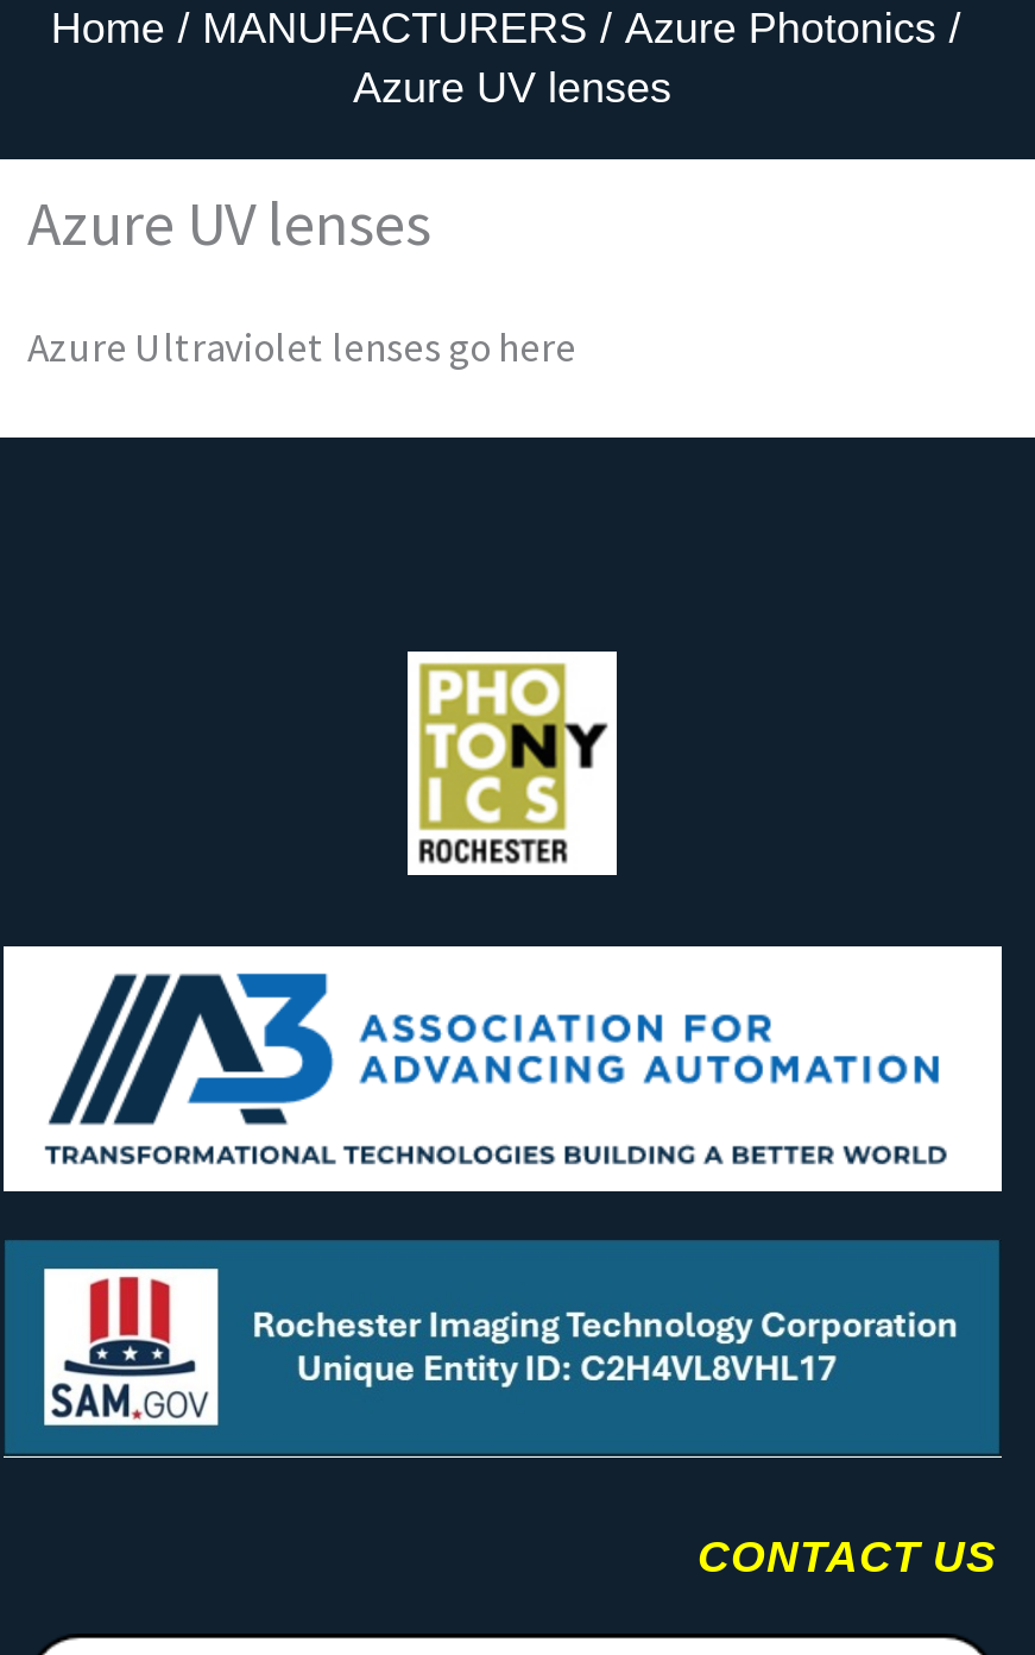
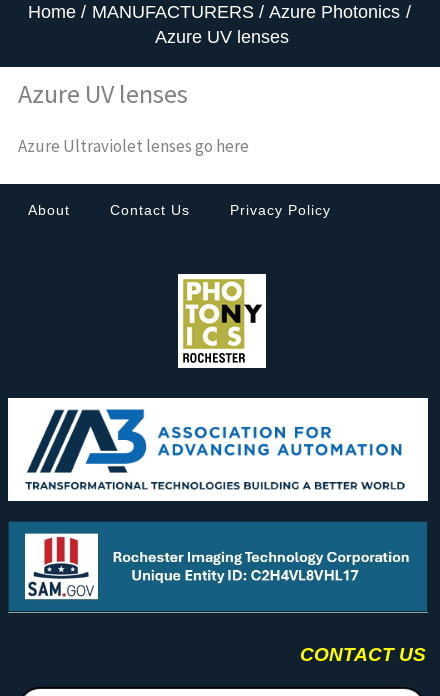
+ About
+ Contact Us
+ Privacy Policy
